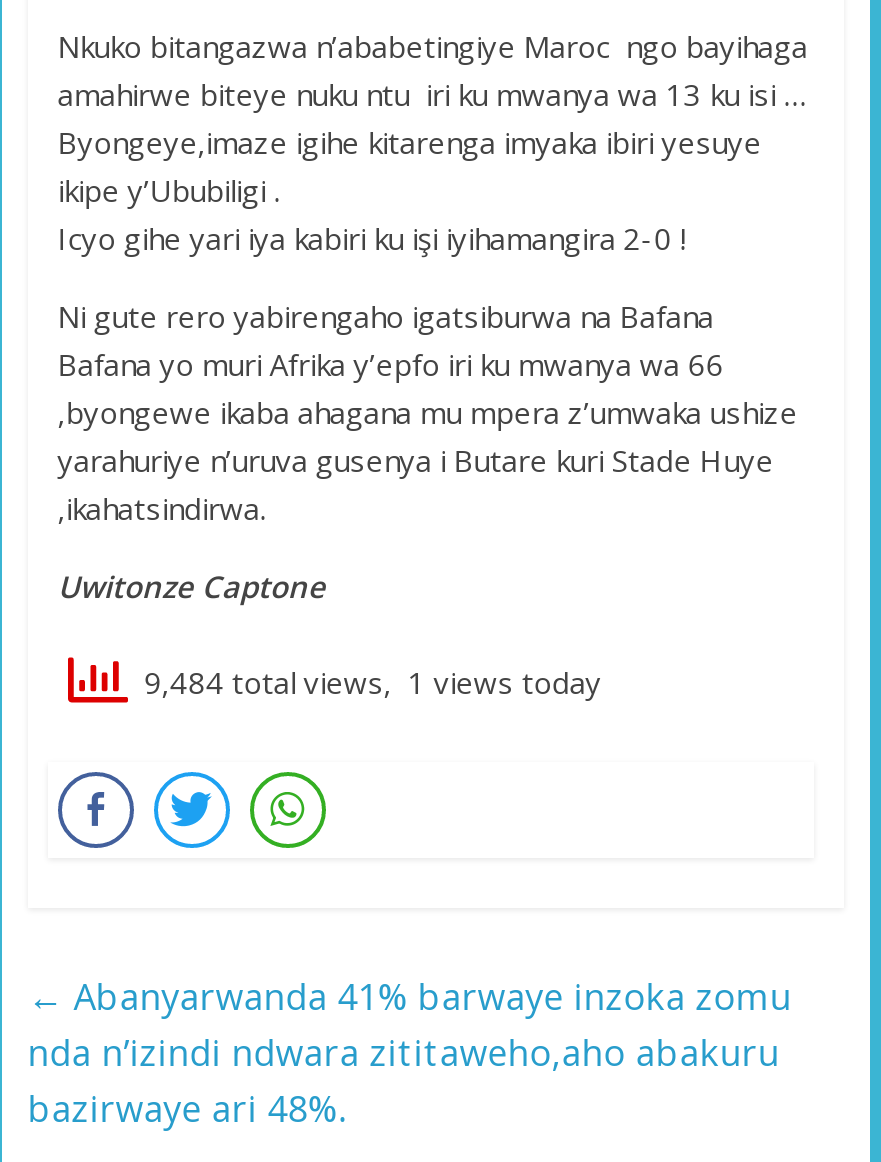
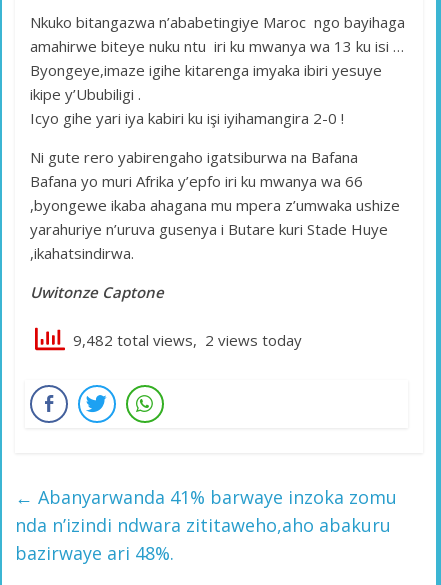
- 9,484 total views, 1 views today
+ 9,482 total views, 2 views today
